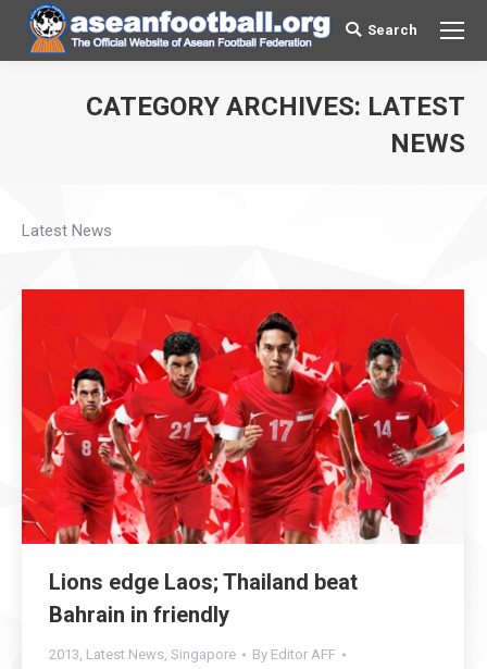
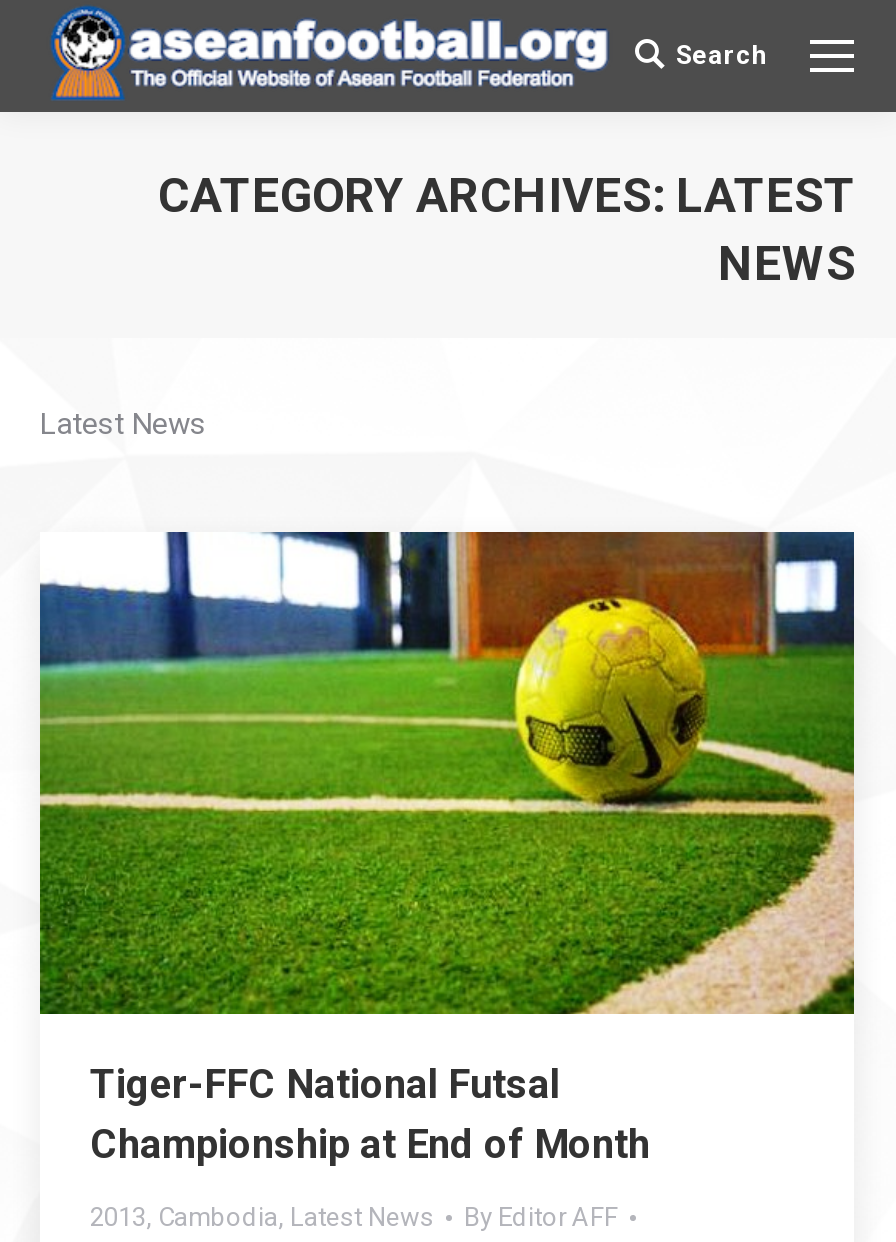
- [image]
- Lions edge Laos; Thailand beat
- Bahrain in friendly
+ [image]
+ Tiger-FFC National Futsal
+ Championship at End of Month

- 2013, Latest News, Singapore
+ 2013, Cambodia, Latest News
